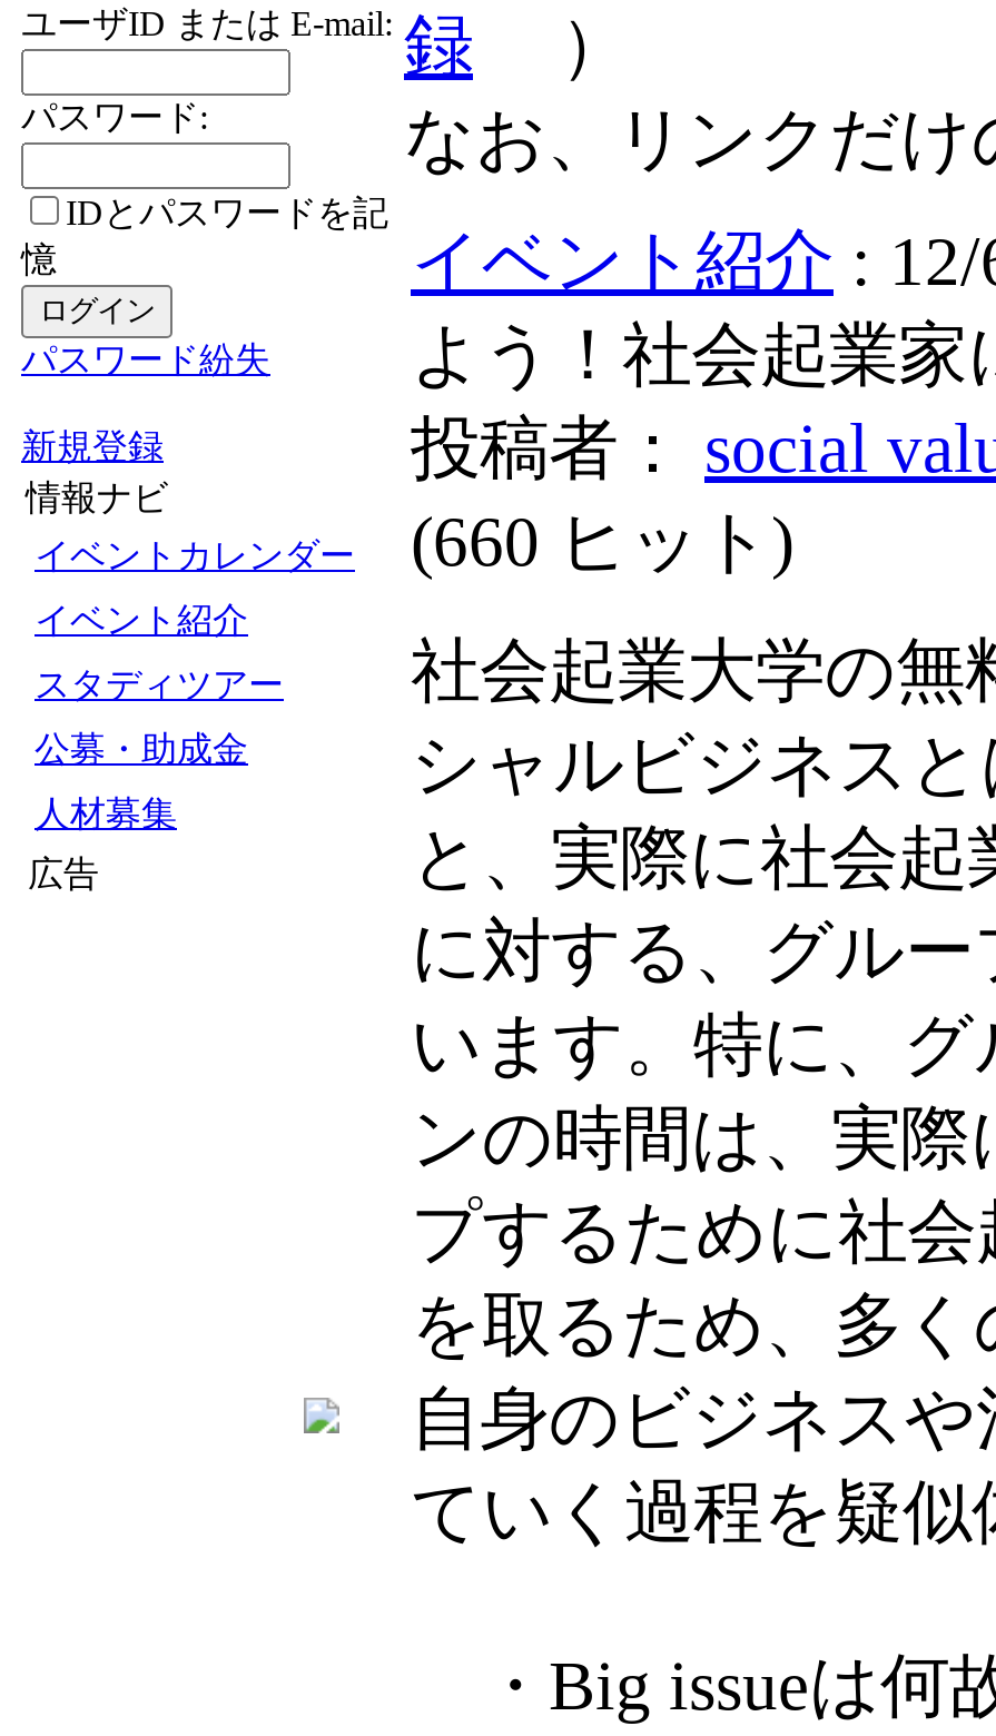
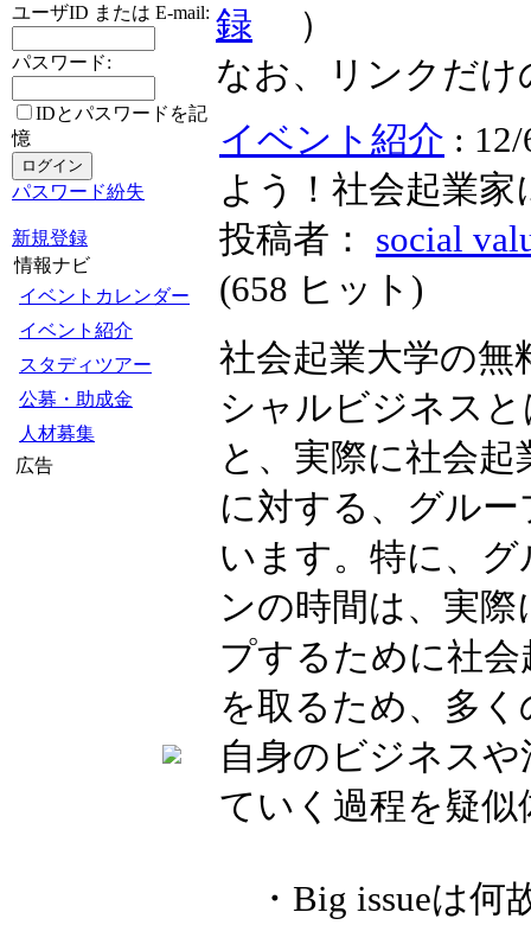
- イベントカレンダー (660 ヒット)
+ イベントカレンダー (658 ヒット)
